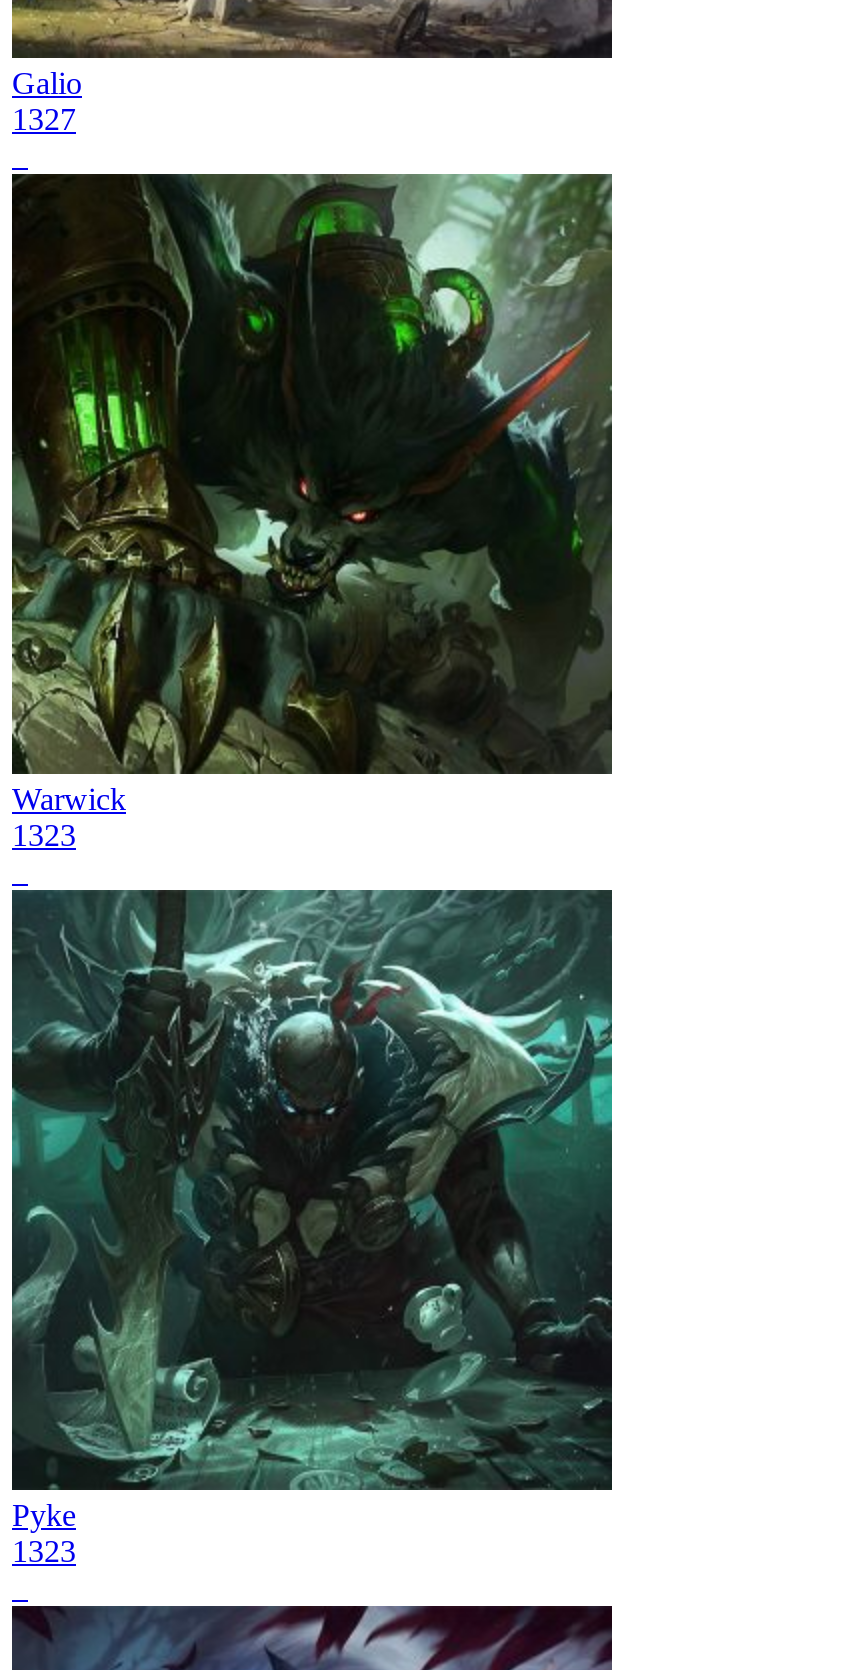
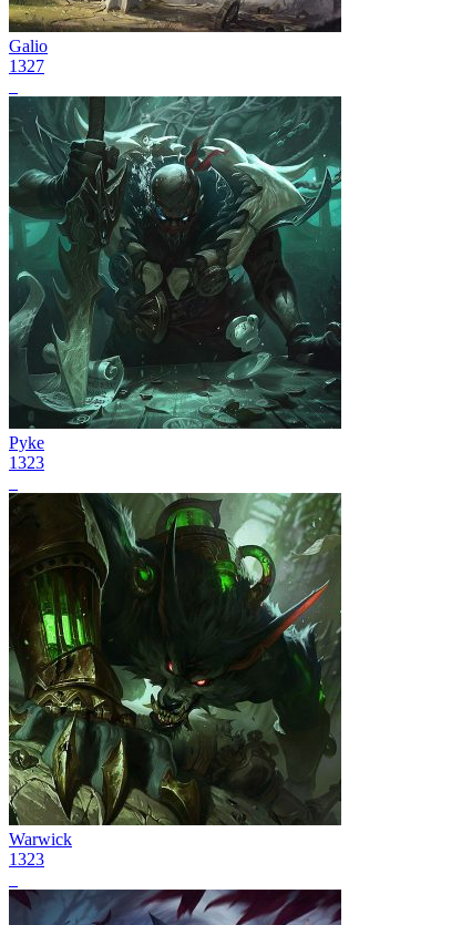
moved down: [image] | Warwick

moved up: [image] | Pyke
